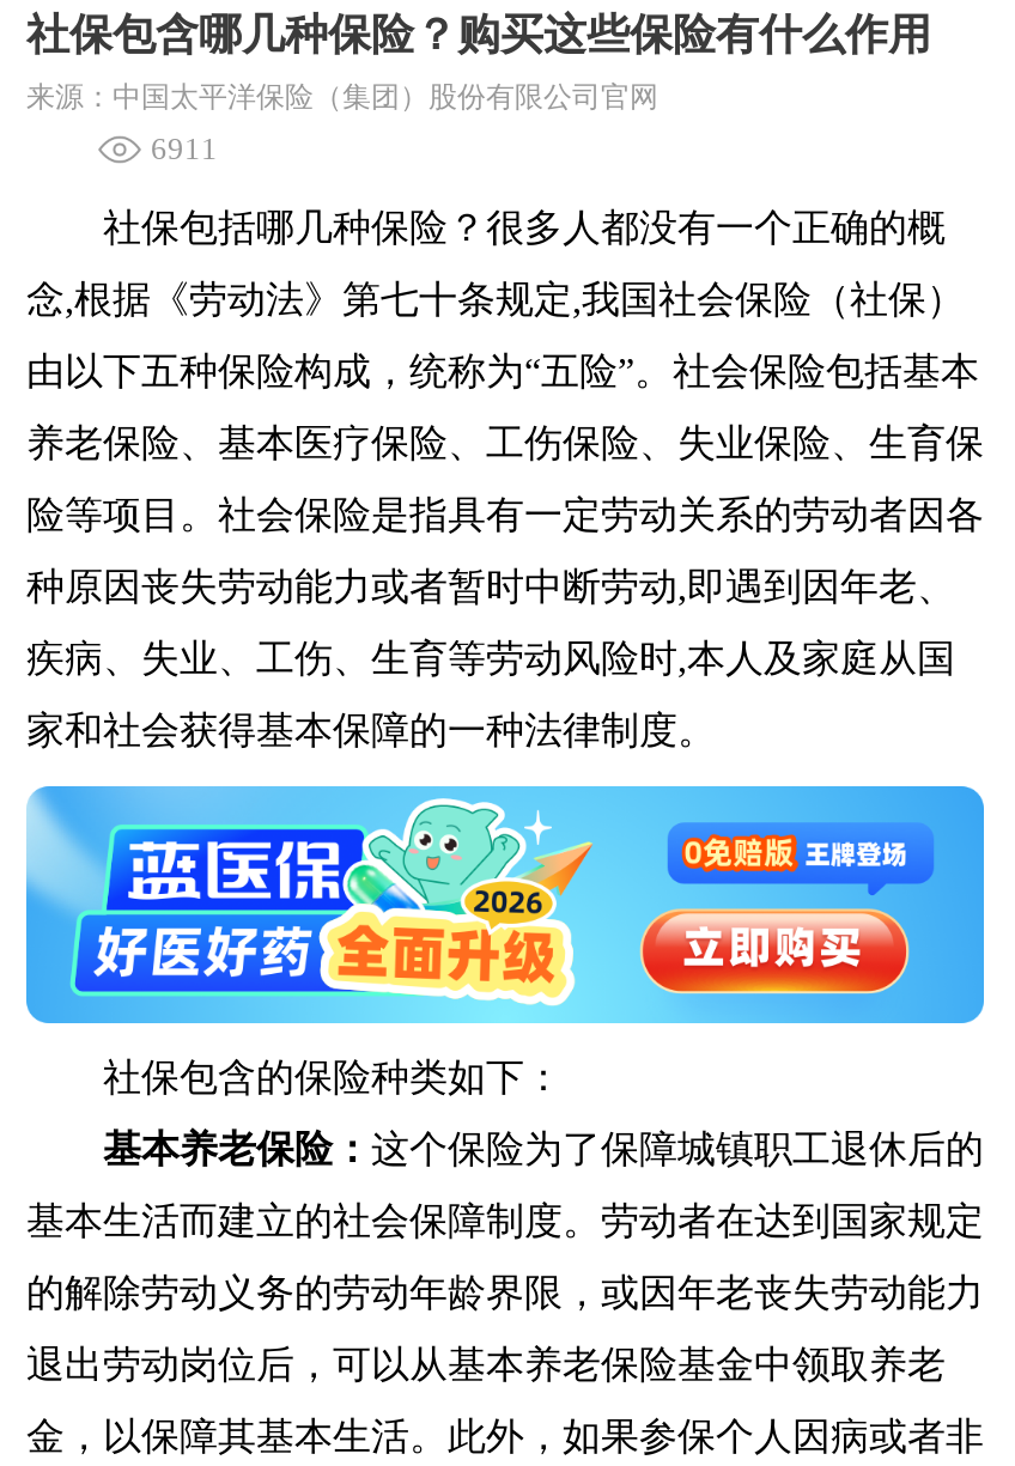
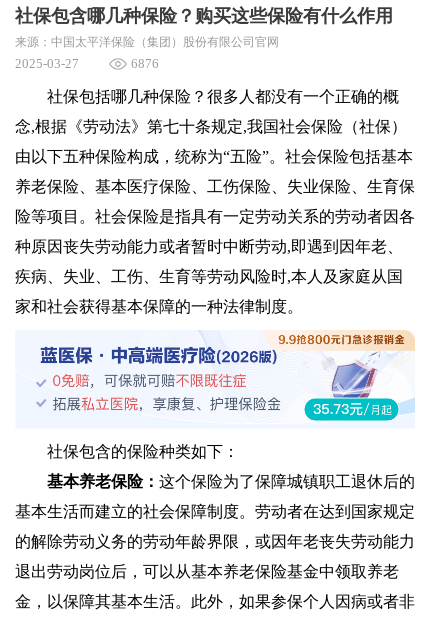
- 6911
+ 2025-03-27
+ 6876

- [image]
+ [image]
